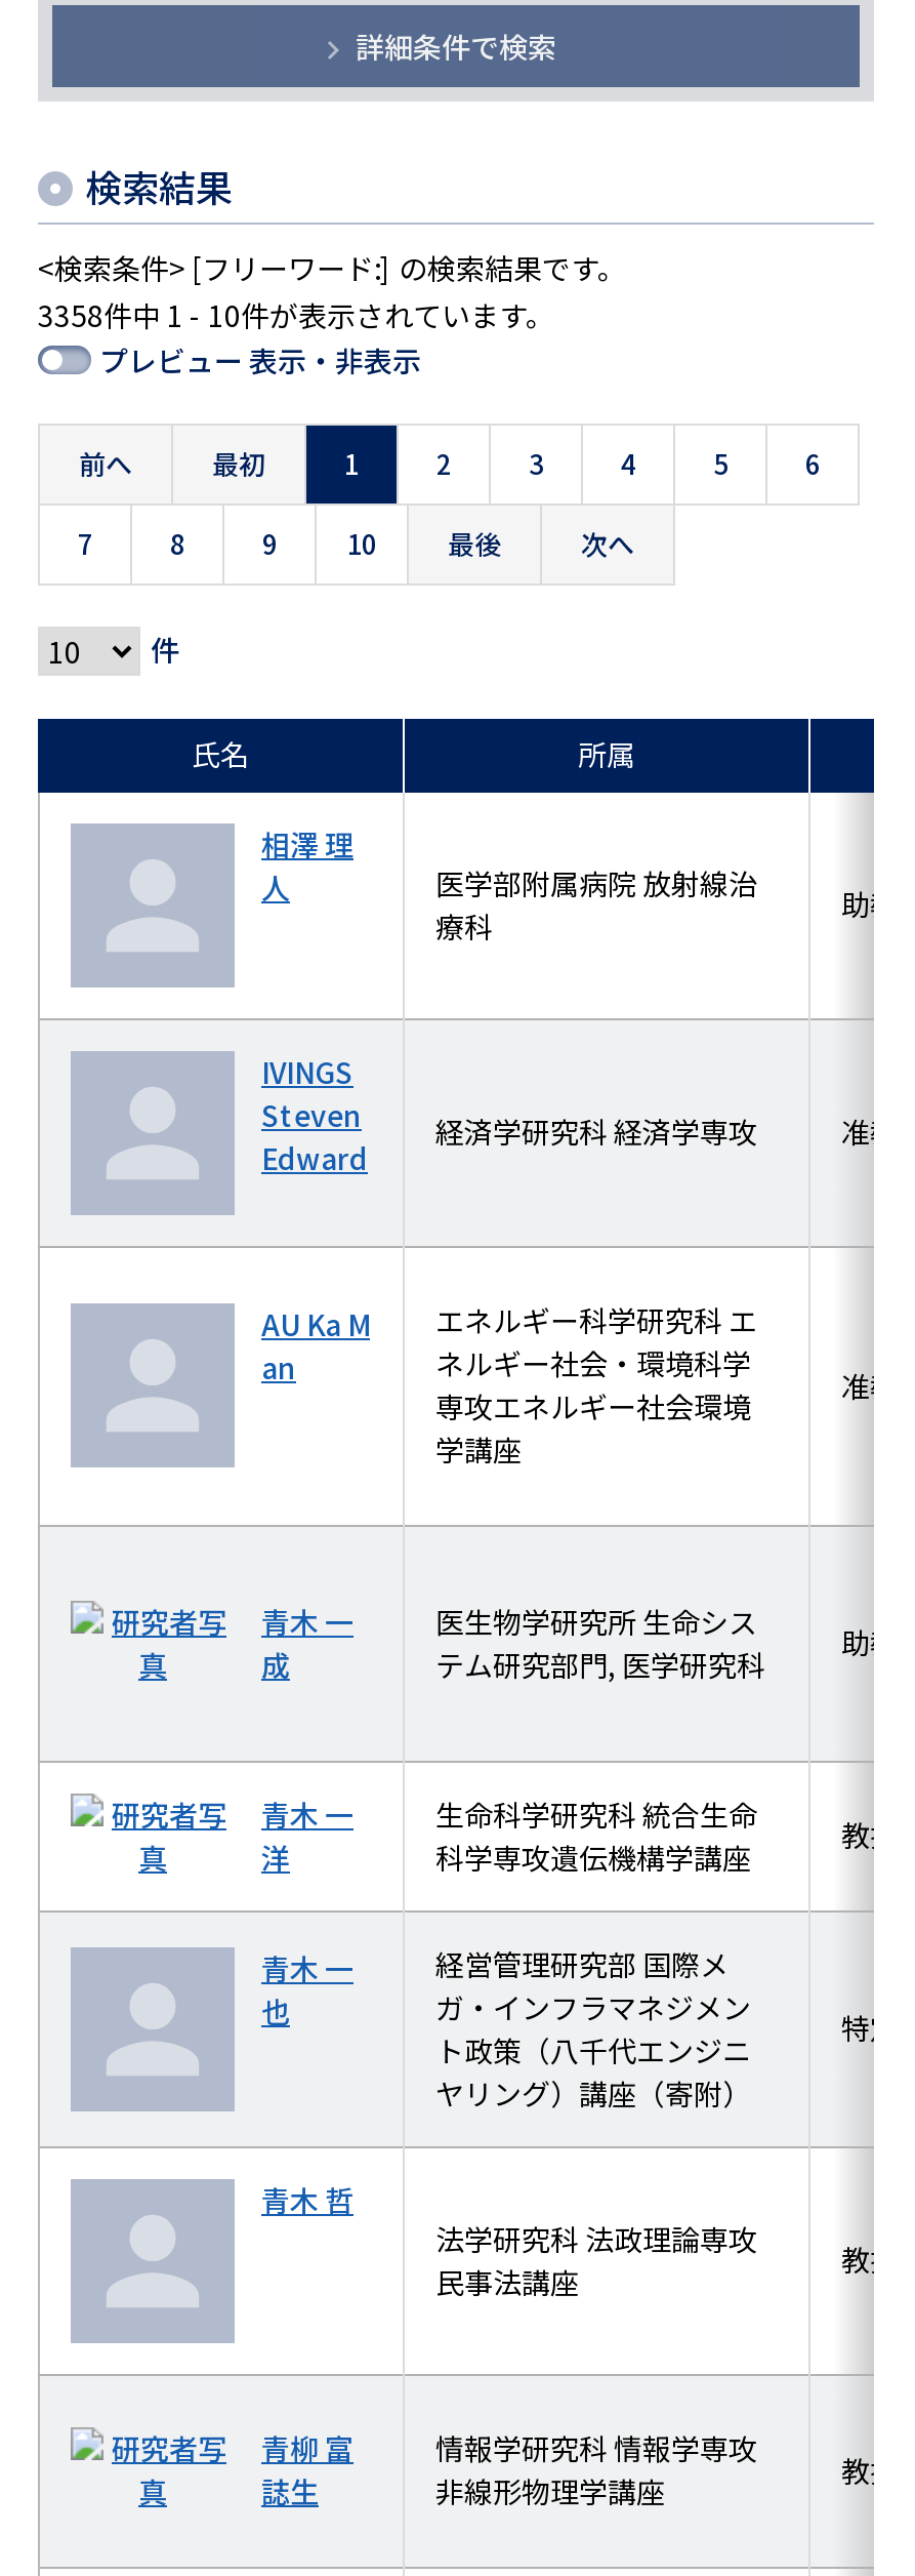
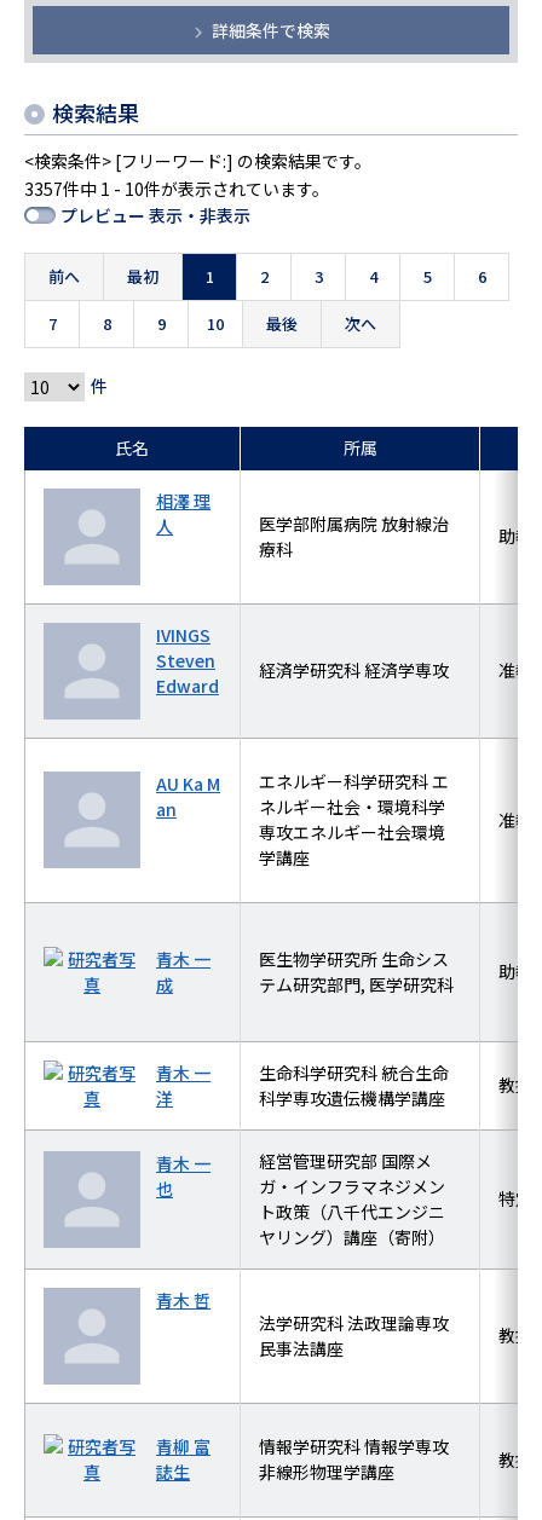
- 3358件中 1 - 10件が表示されています。
+ 3357件中 1 - 10件が表示されています。
